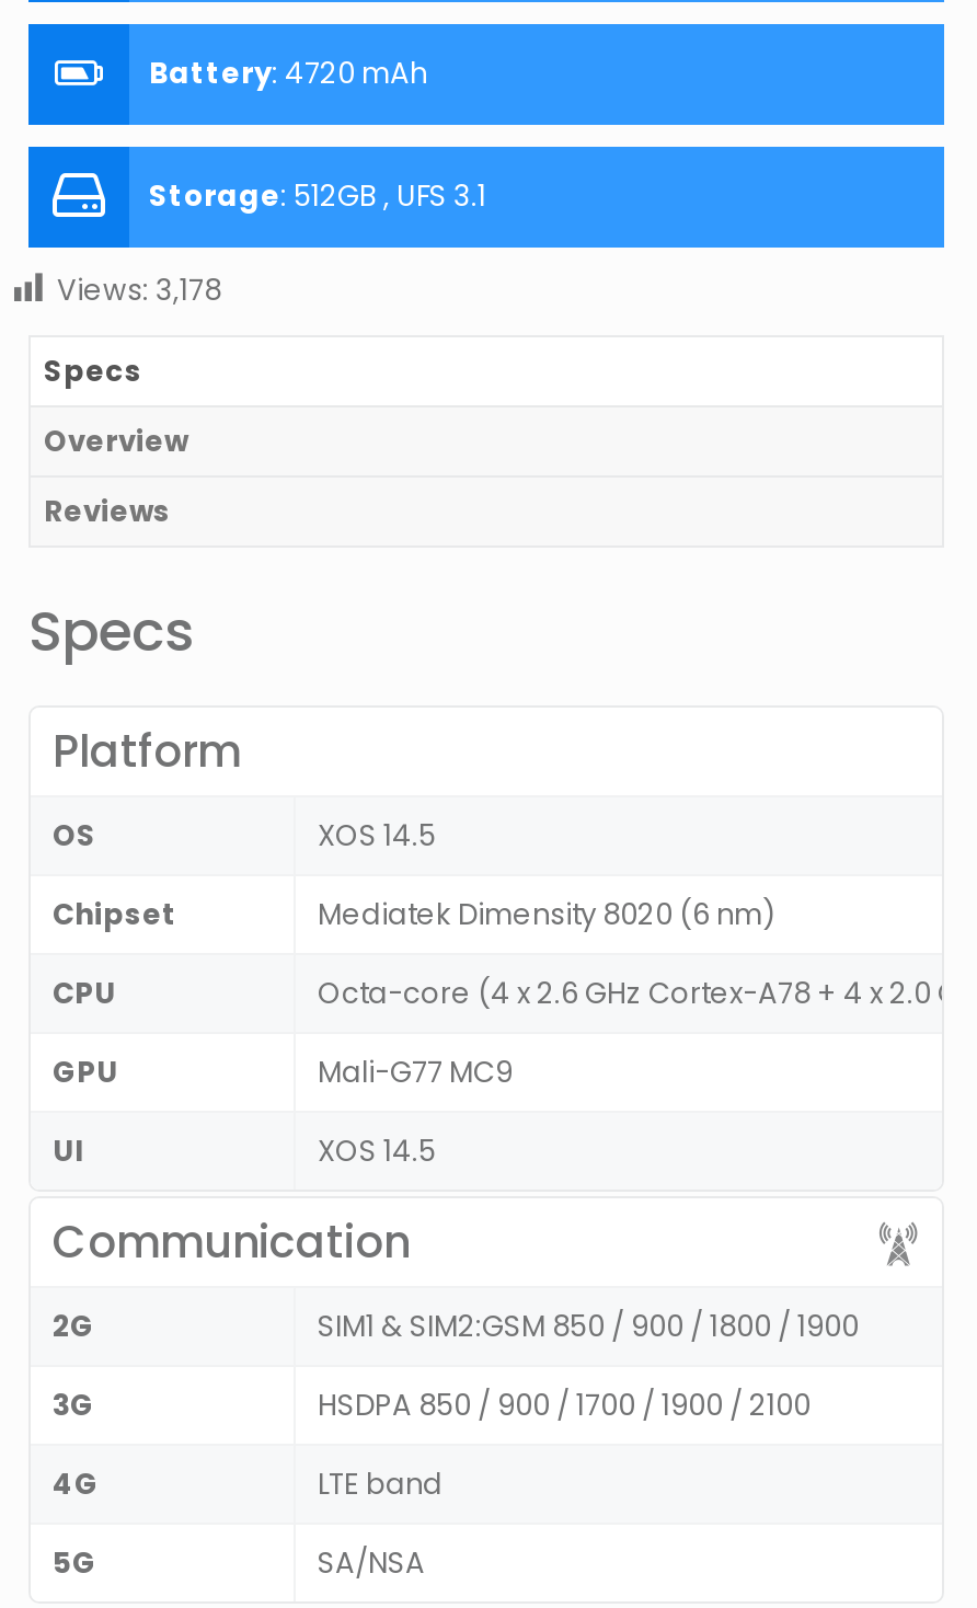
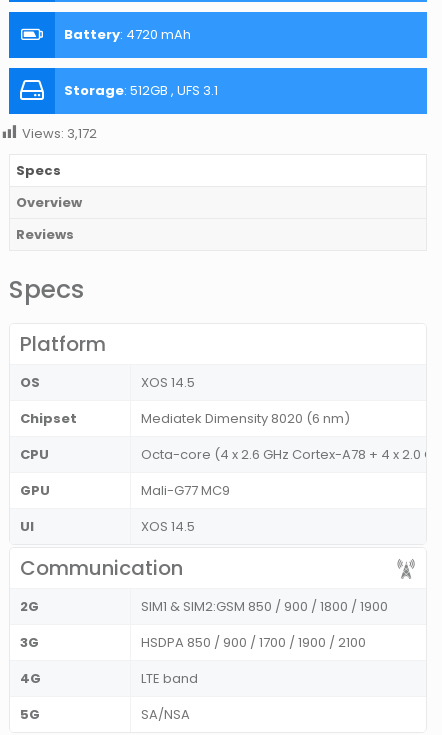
- Views: 3,178
+ Views: 3,172
